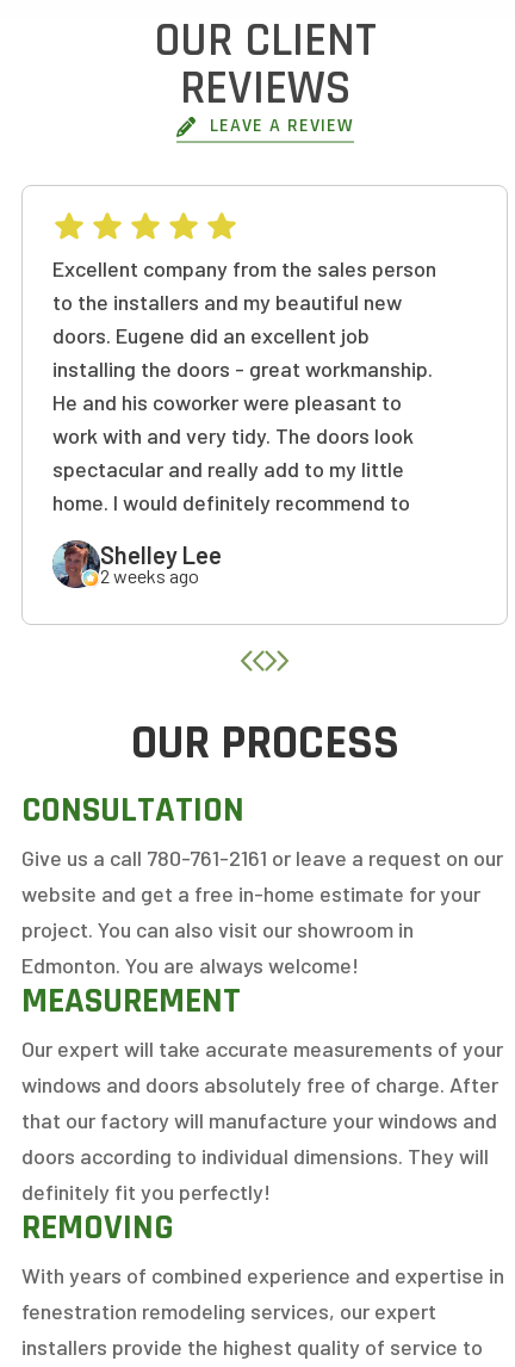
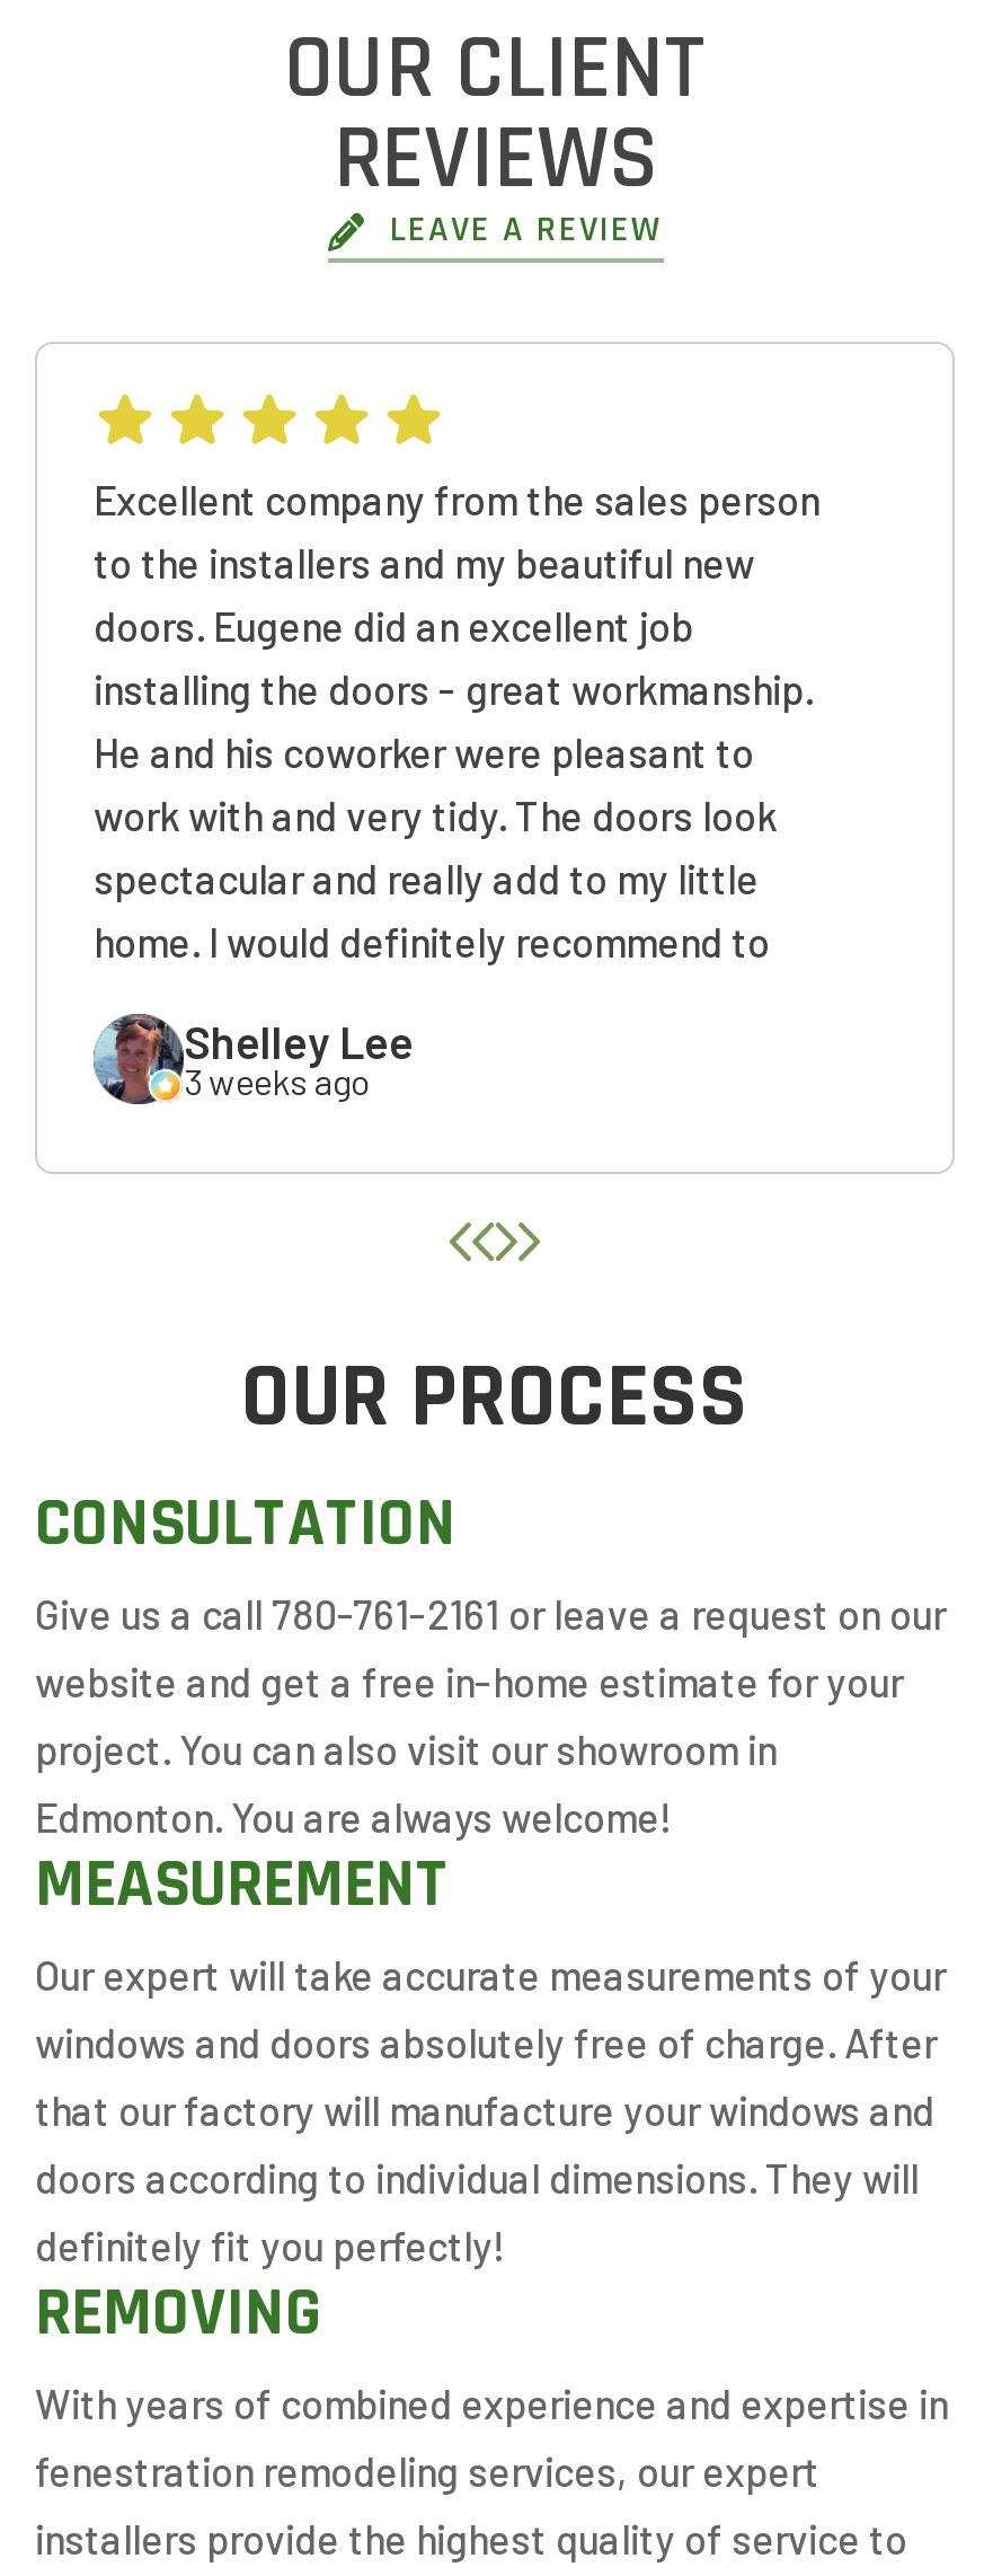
- 2 weeks ago
+ 3 weeks ago
